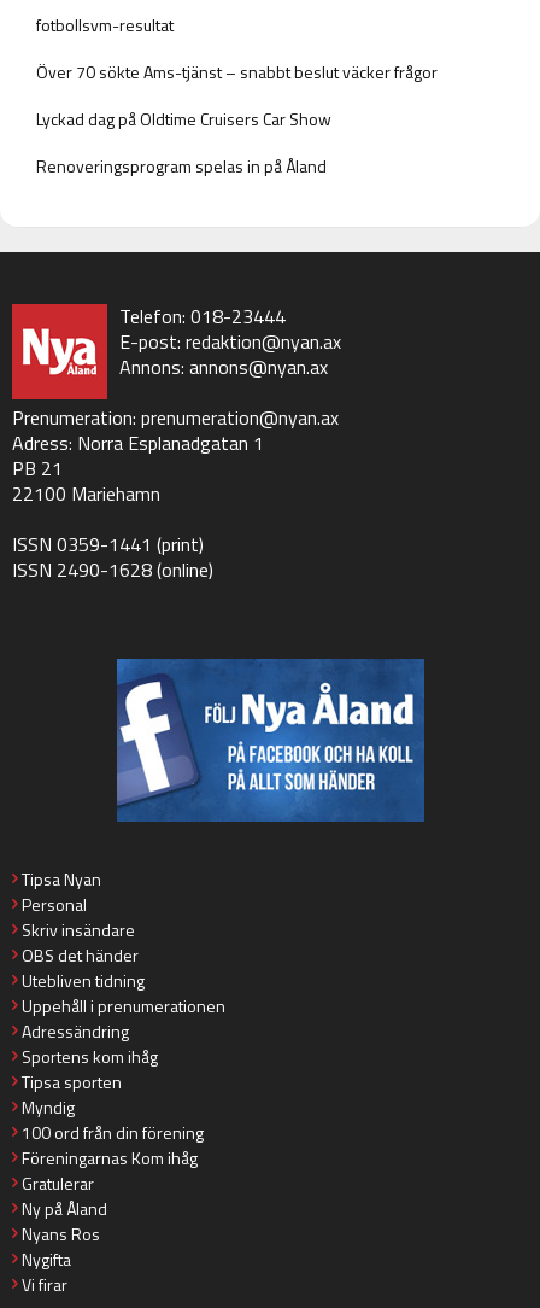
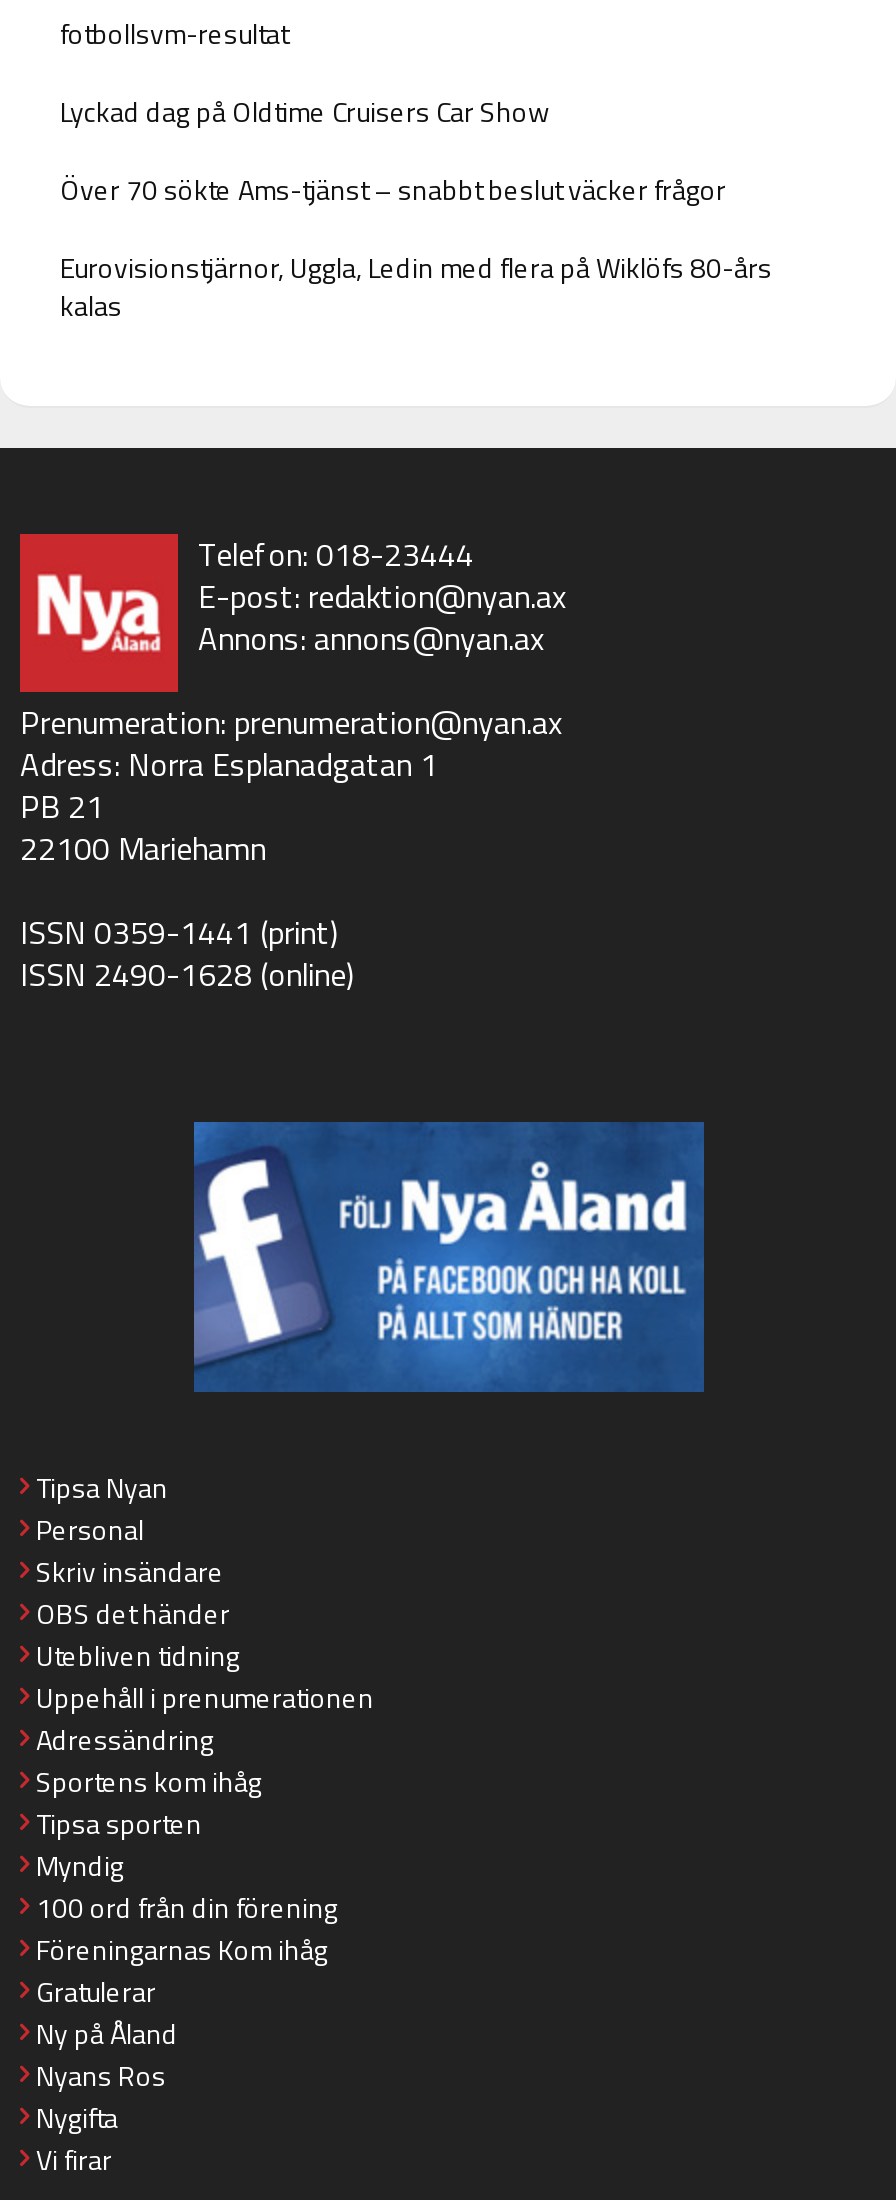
moved down: Över 70 sökte Ams-tjänst – snabbt beslut väcker frågor

moved up: Lyckad dag på Oldtime Cruisers Car Show

- Renoveringsprogram spelas in på Åland
+ Eurovisionstjärnor, Uggla, Ledin med flera på Wiklöfs 80-års
+ kalas
